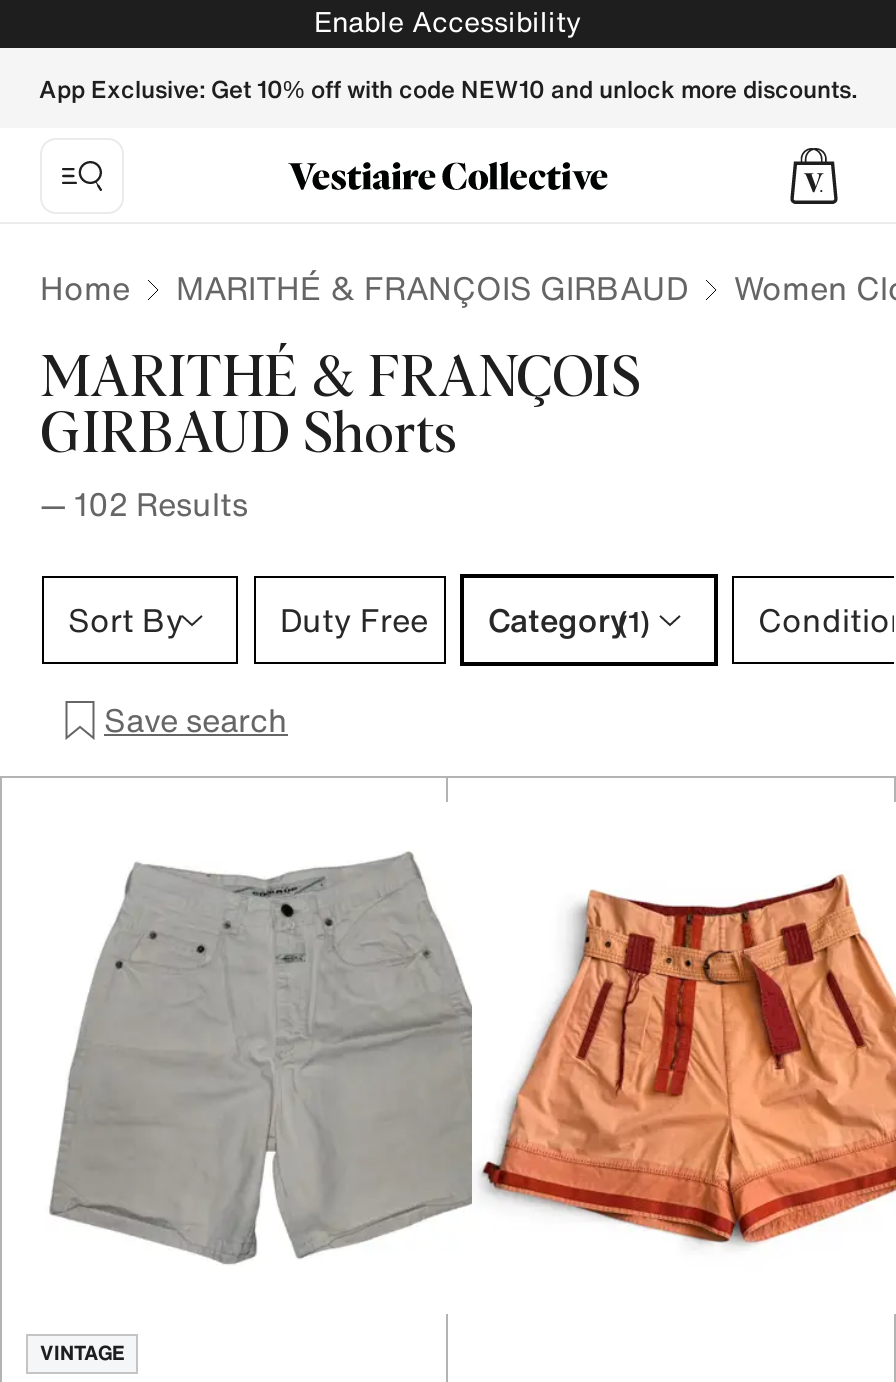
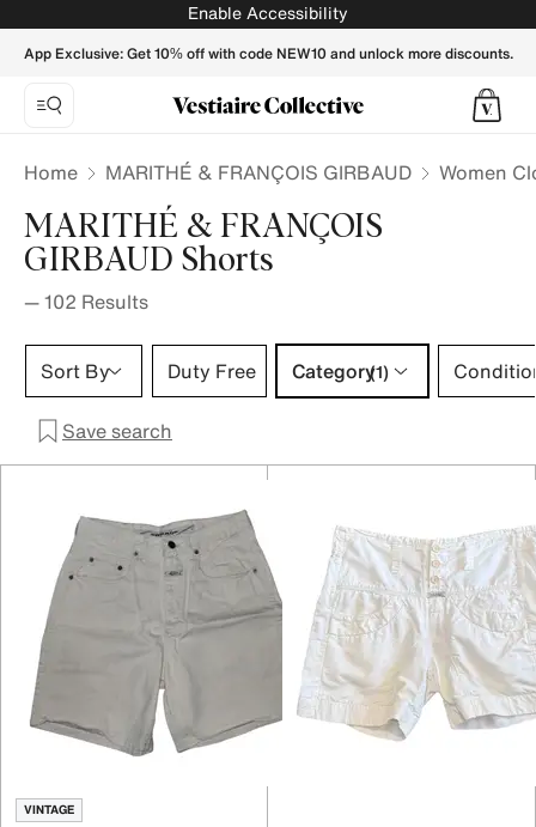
- [image]
+ [image]
